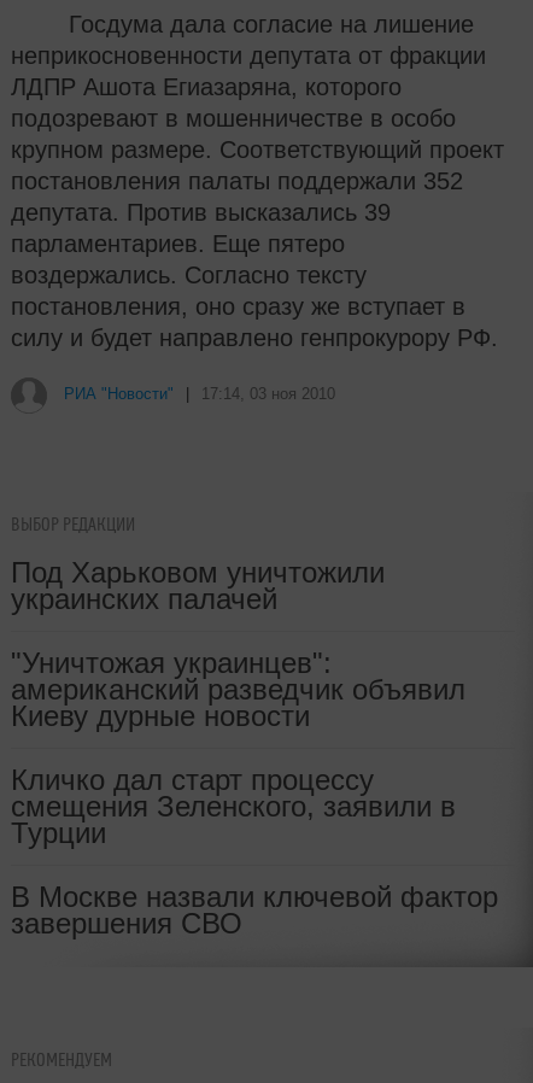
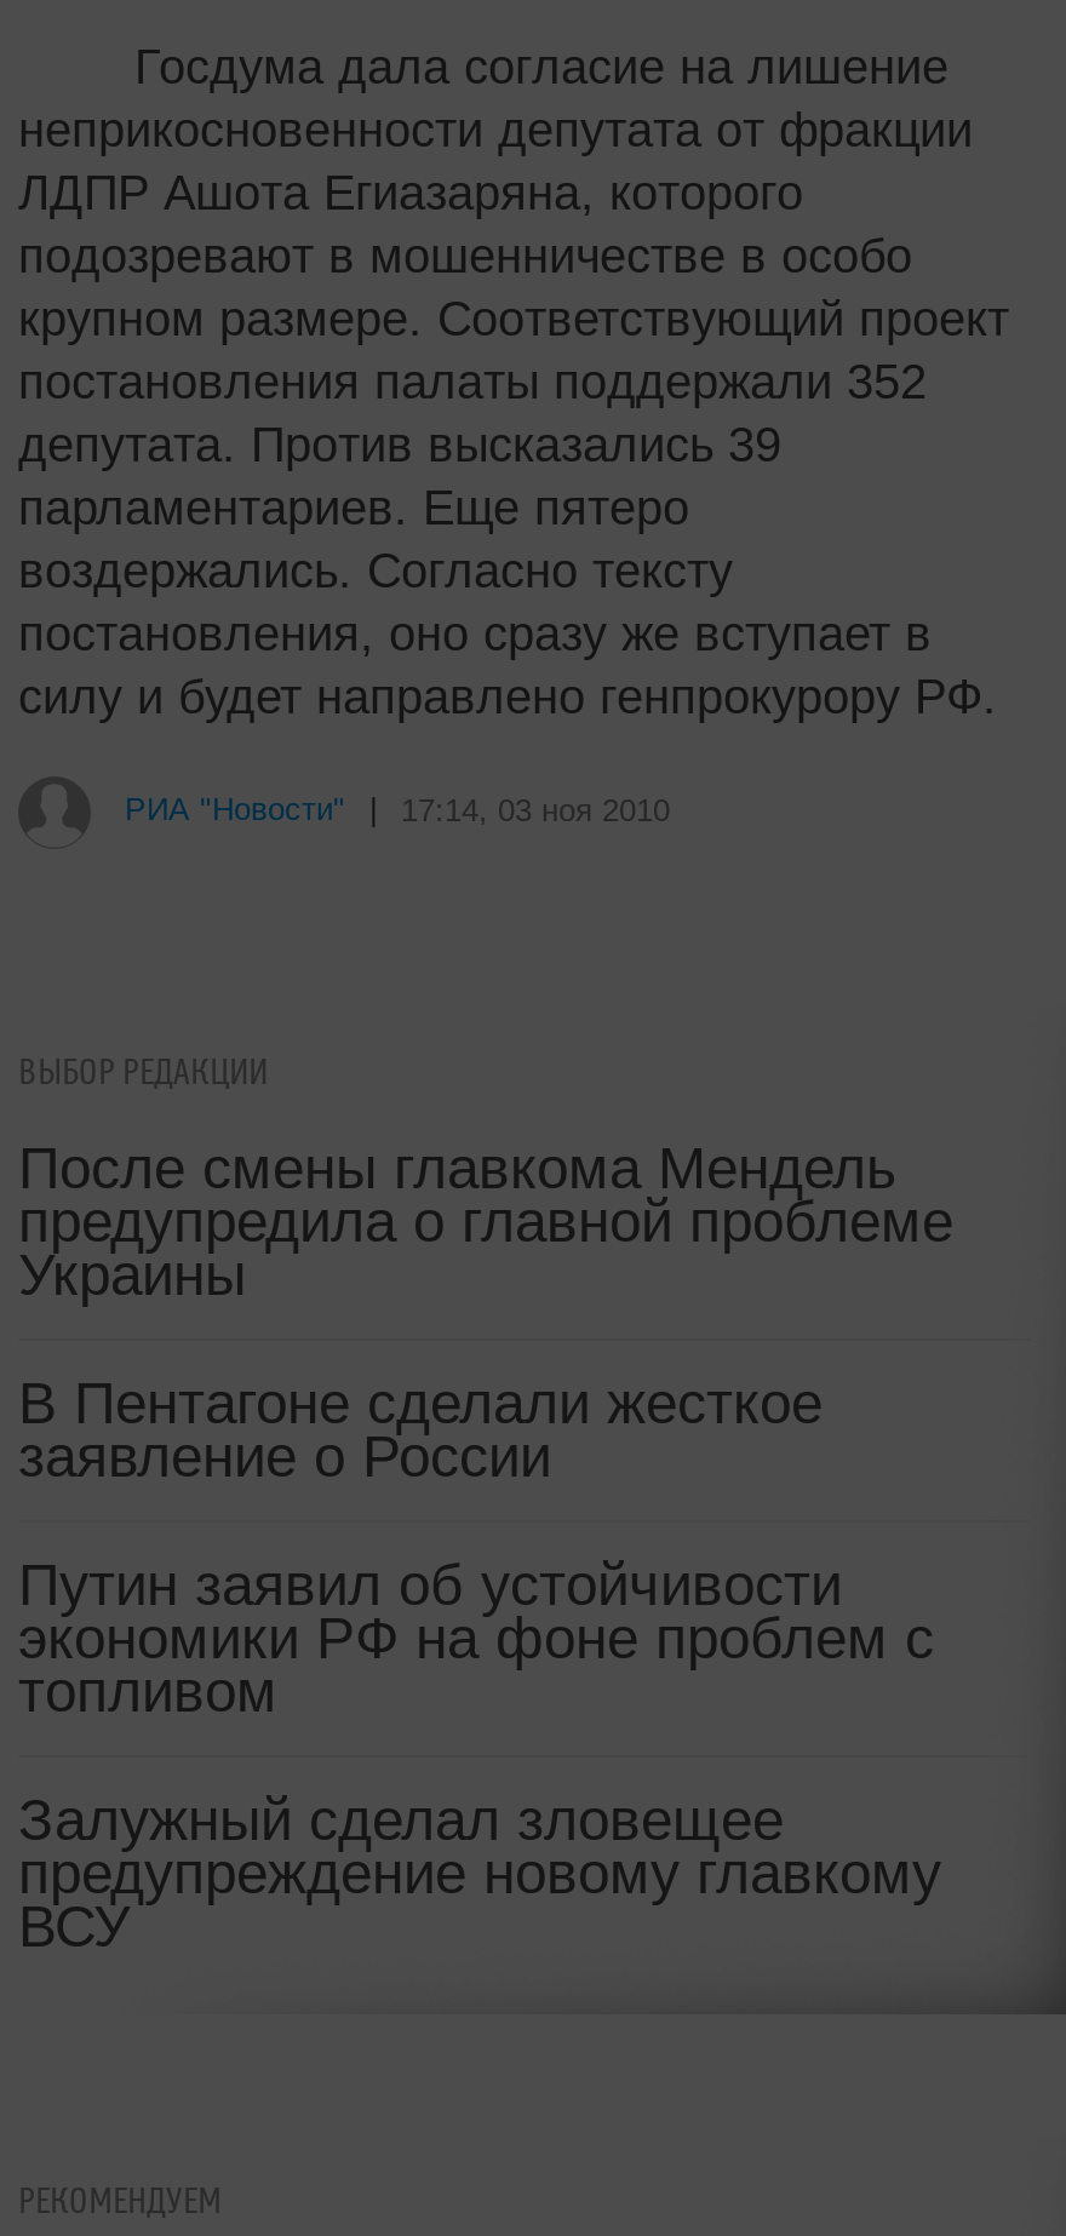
- Под Харьковом уничтожили
- украинских палачей
+ После смены главкома Мендель
+ предупредила о главной проблеме
+ Украины

- "Уничтожая украинцев":
- американский разведчик объявил
- Киеву дурные новости
+ В Пентагоне сделали жесткое
+ заявление о России

- Кличко дал старт процессу
- смещения Зеленского, заявили в
- Турции
+ Путин заявил об устойчивости
+ экономики РФ на фоне проблем с
+ топливом

- В Москве назвали ключевой фактор
- завершения СВО
+ Залужный сделал зловещее
+ предупреждение новому главкому
+ ВСУ
